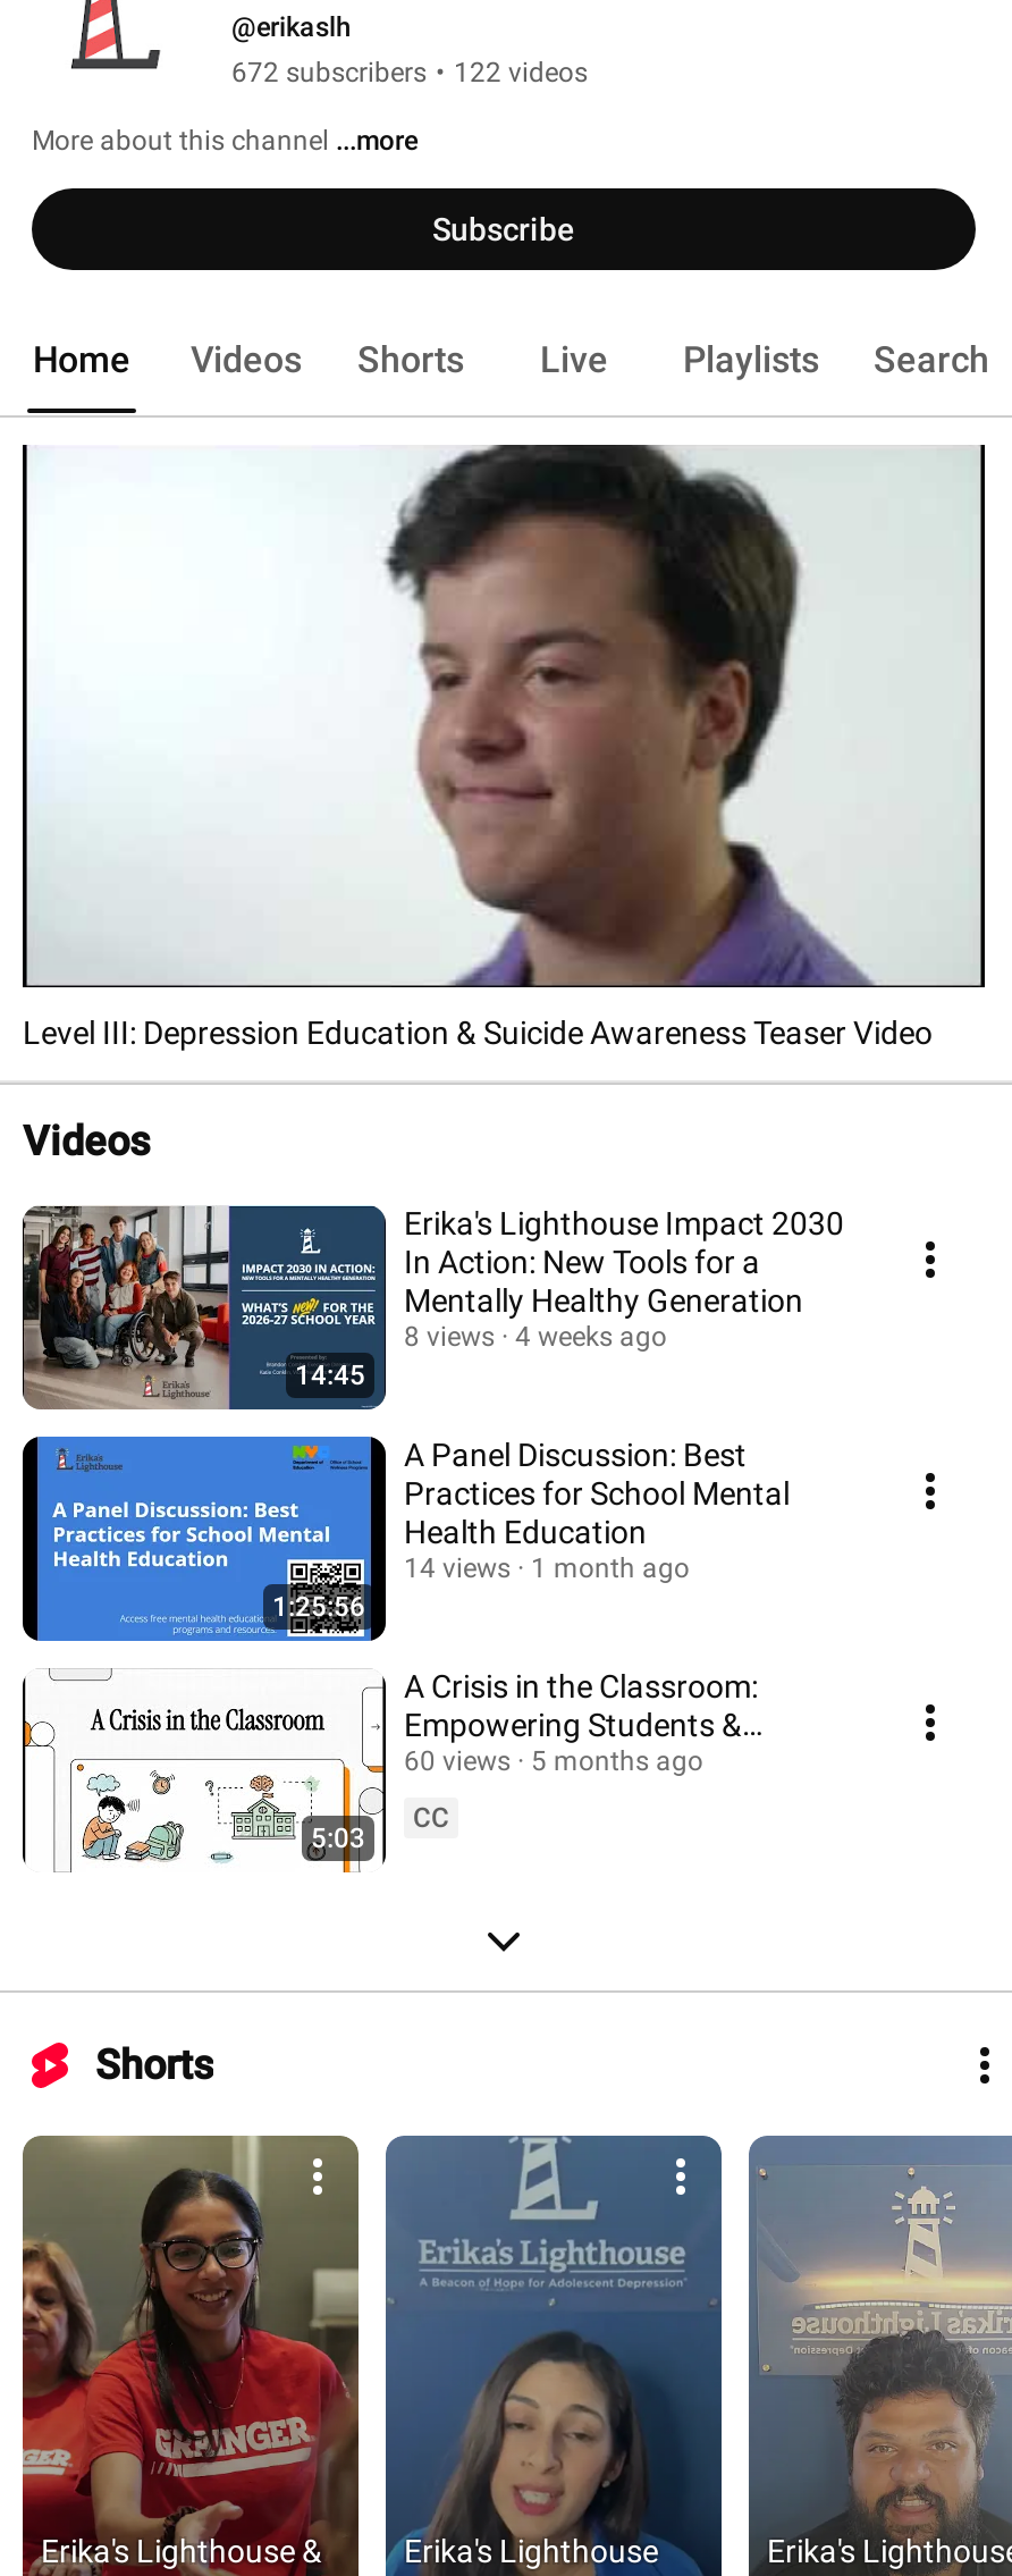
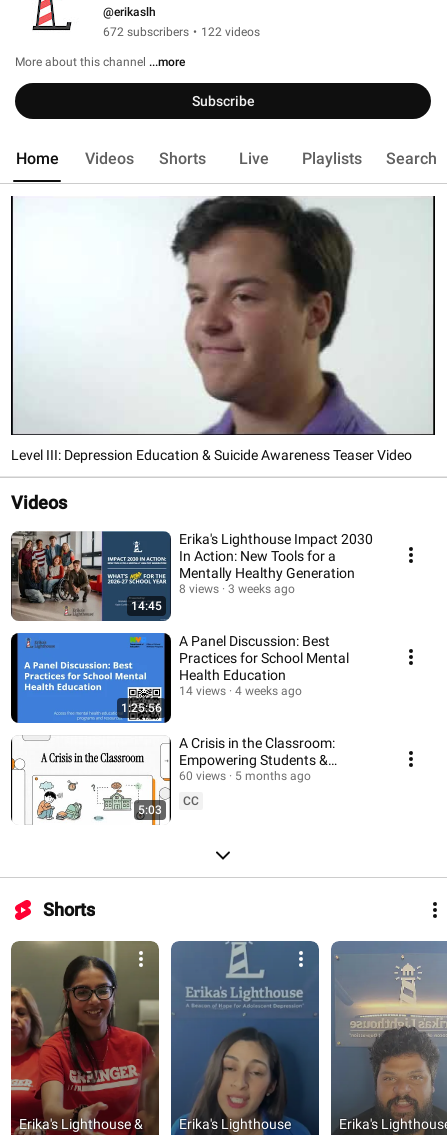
- 8 views 4 weeks ago
+ 8 views 3 weeks ago

- 14 views 1 month ago
+ 14 views 4 weeks ago
